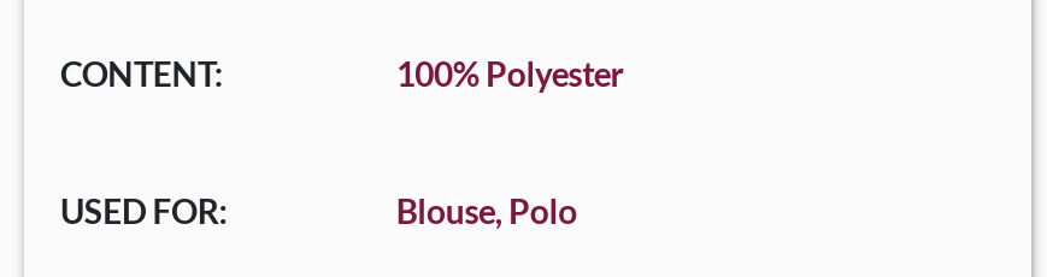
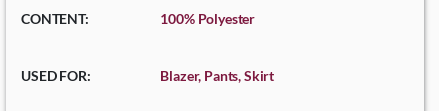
- Blouse, Polo
+ Blazer, Pants, Skirt
